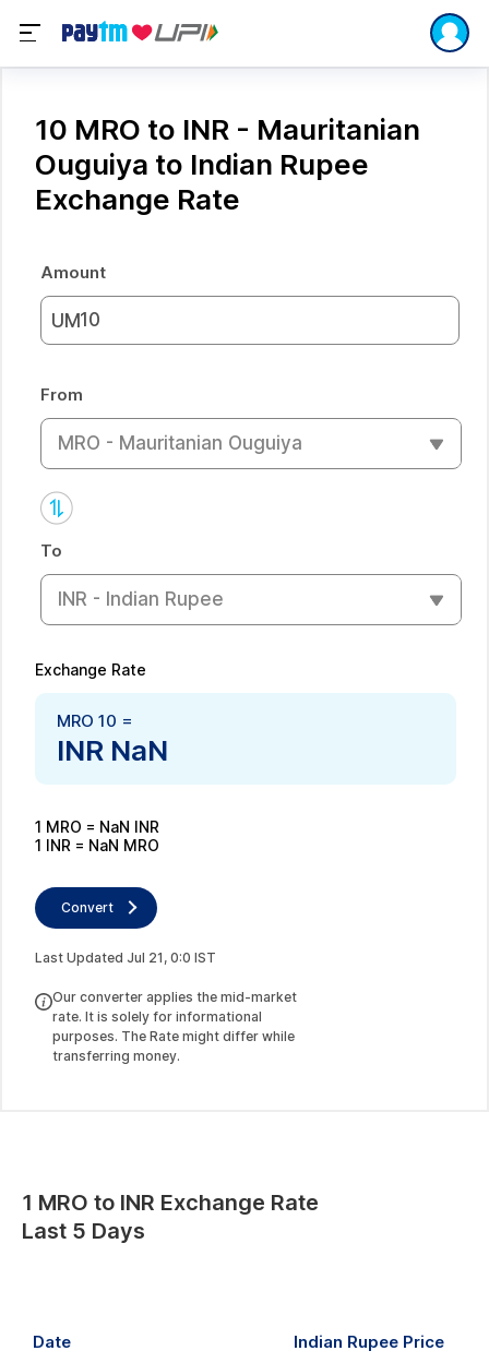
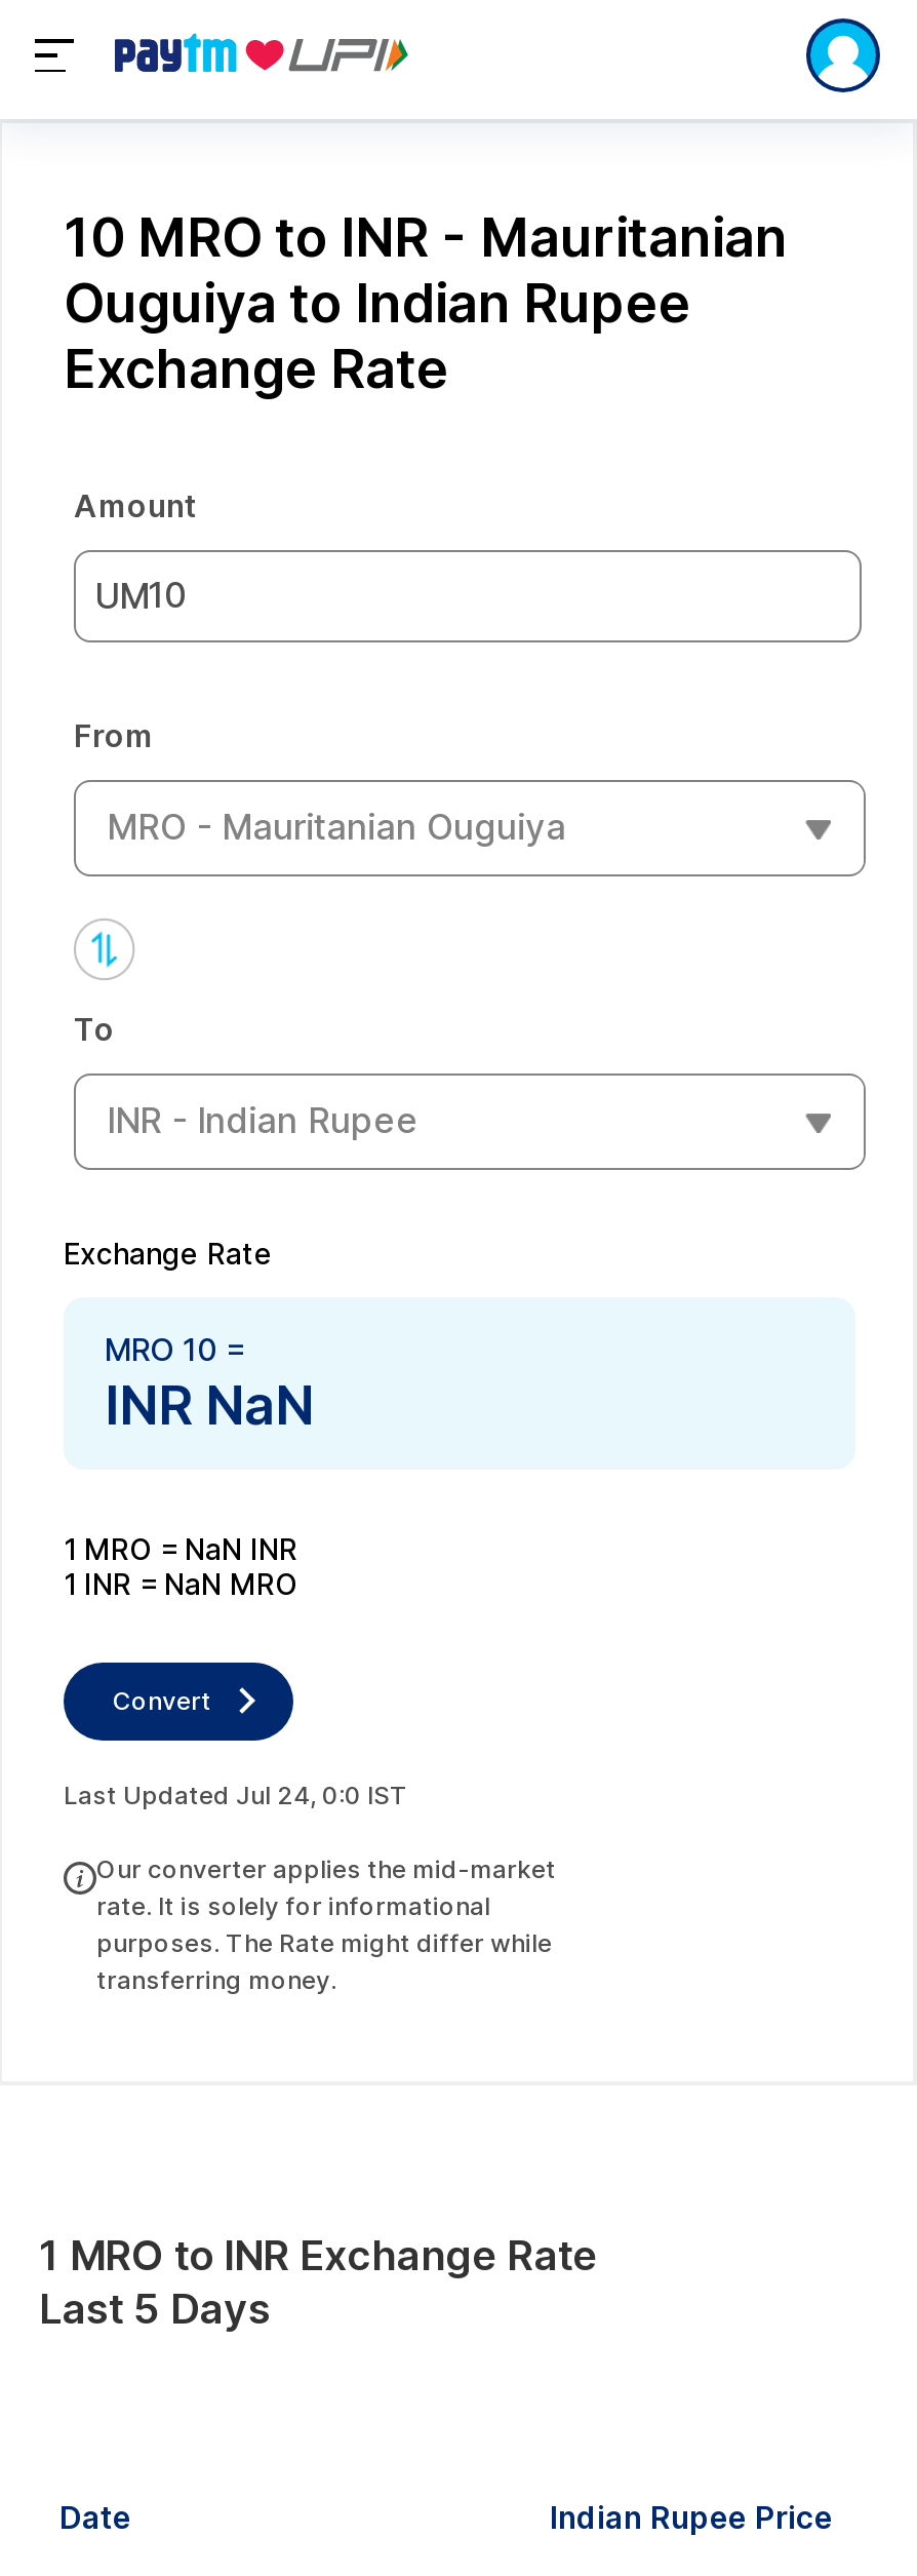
- Last Updated Jul 21, 0:0 IST
+ Last Updated Jul 24, 0:0 IST
